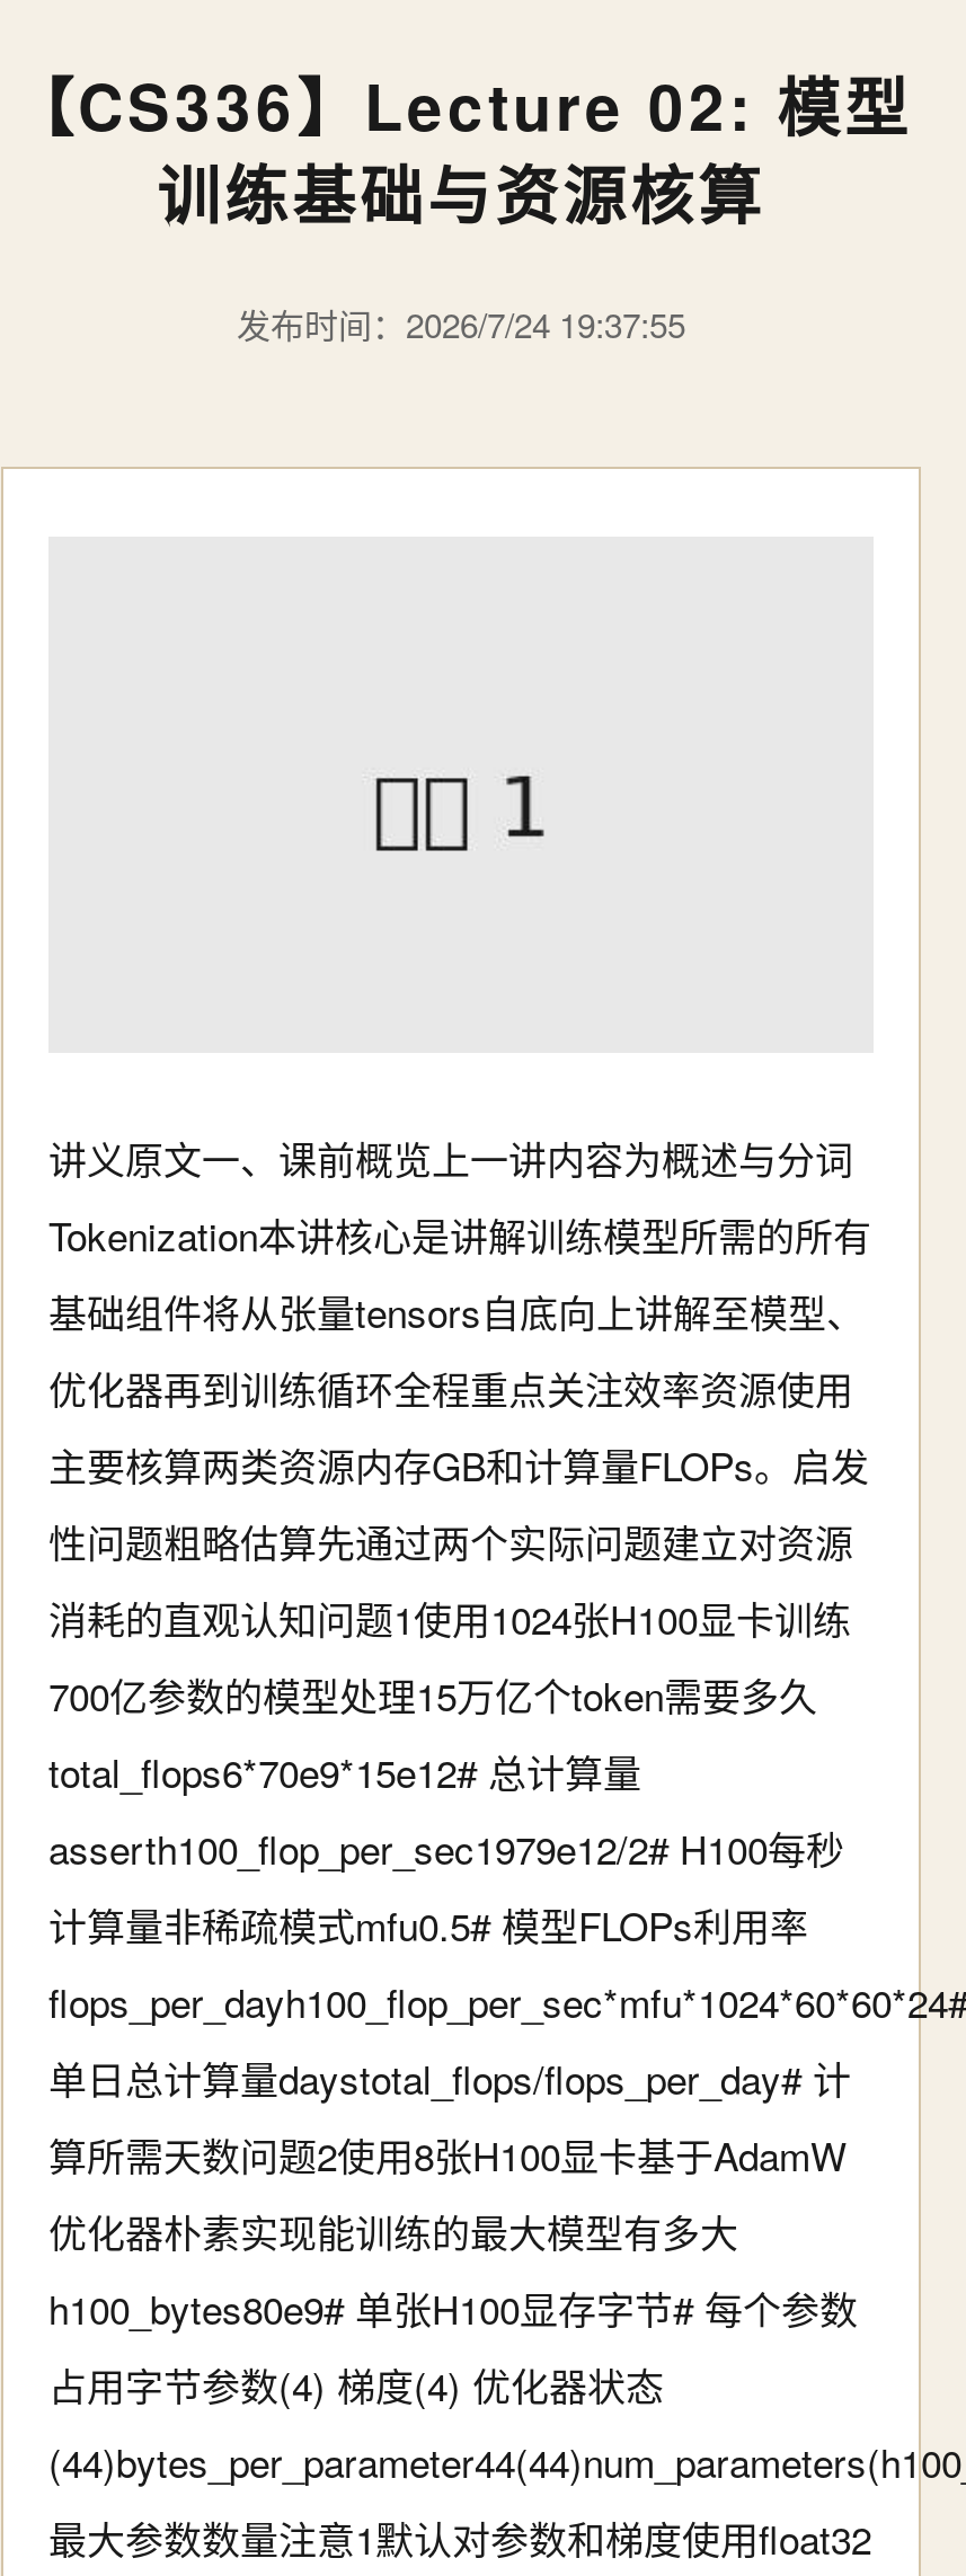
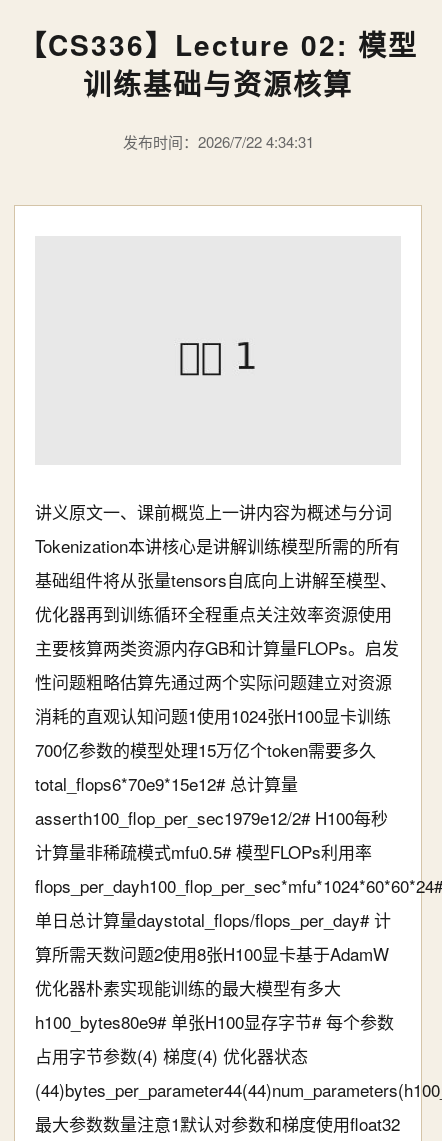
- 发布时间：2026/7/24 19:37:55
+ 发布时间：2026/7/22 4:34:31
